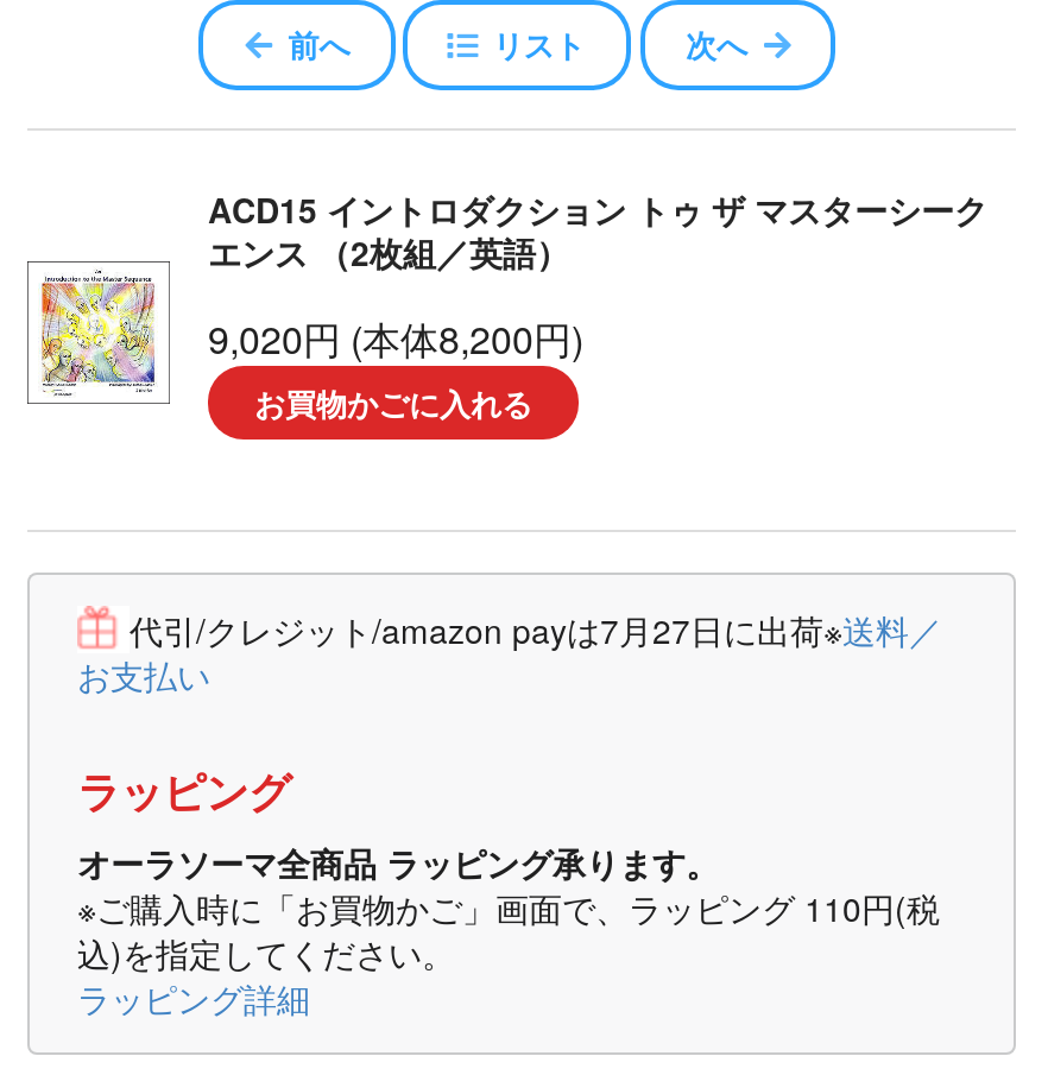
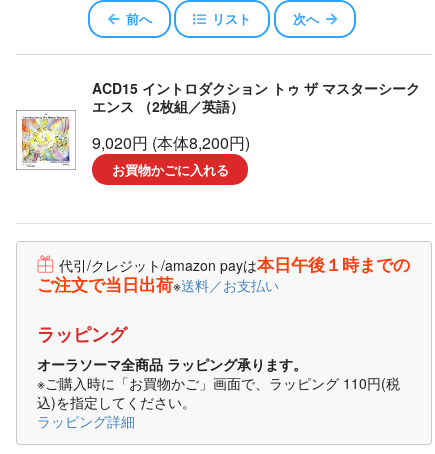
- 代引/クレジット/amazon payは7月27日に出荷※送料／
- お支払い
+ 代引/クレジット/amazon payは本日午後１時までの
+ ご注文で当日出荷※送料／お支払い
